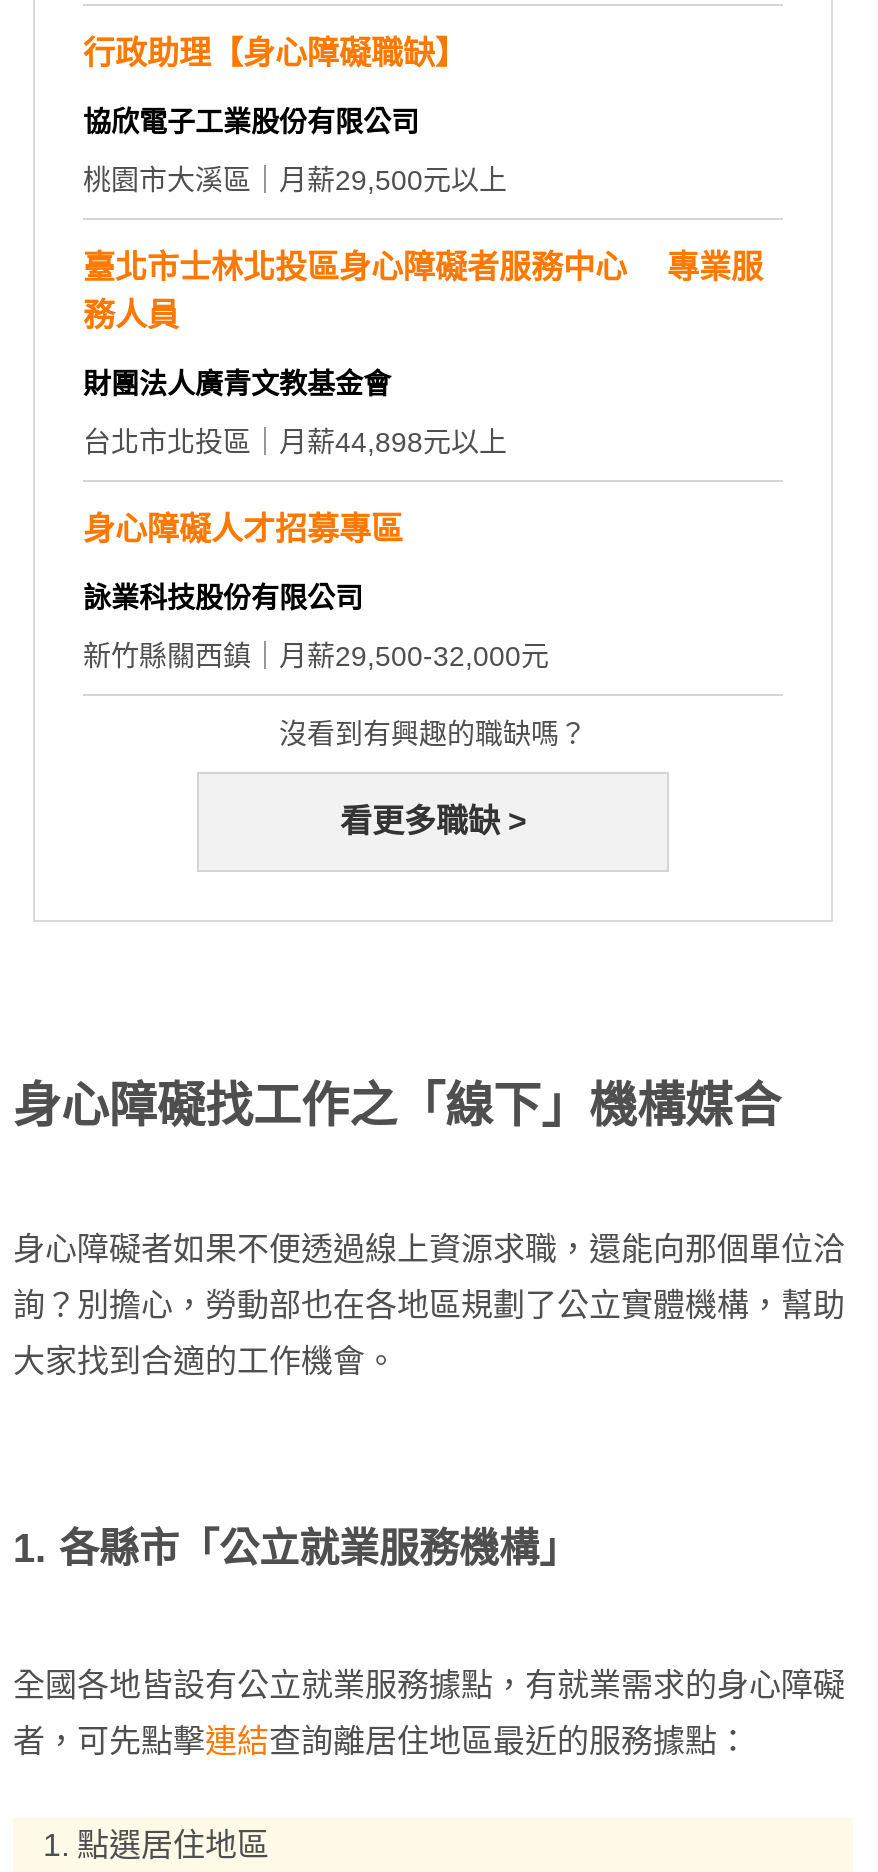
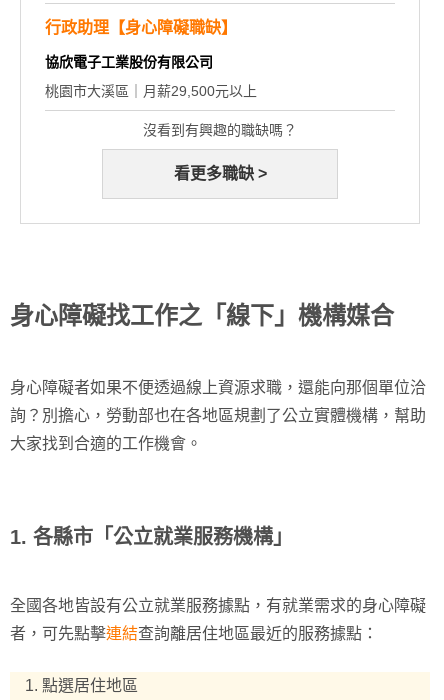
- 臺北市士林北投區身心障礙者服務中心 專業服
- 務人員
- 財團法人廣青文教基金會
- 台北市北投區｜月薪44,898元以上
- 身心障礙人才招募專區
- 詠業科技股份有限公司
- 新竹縣關西鎮｜月薪29,500-32,000元
